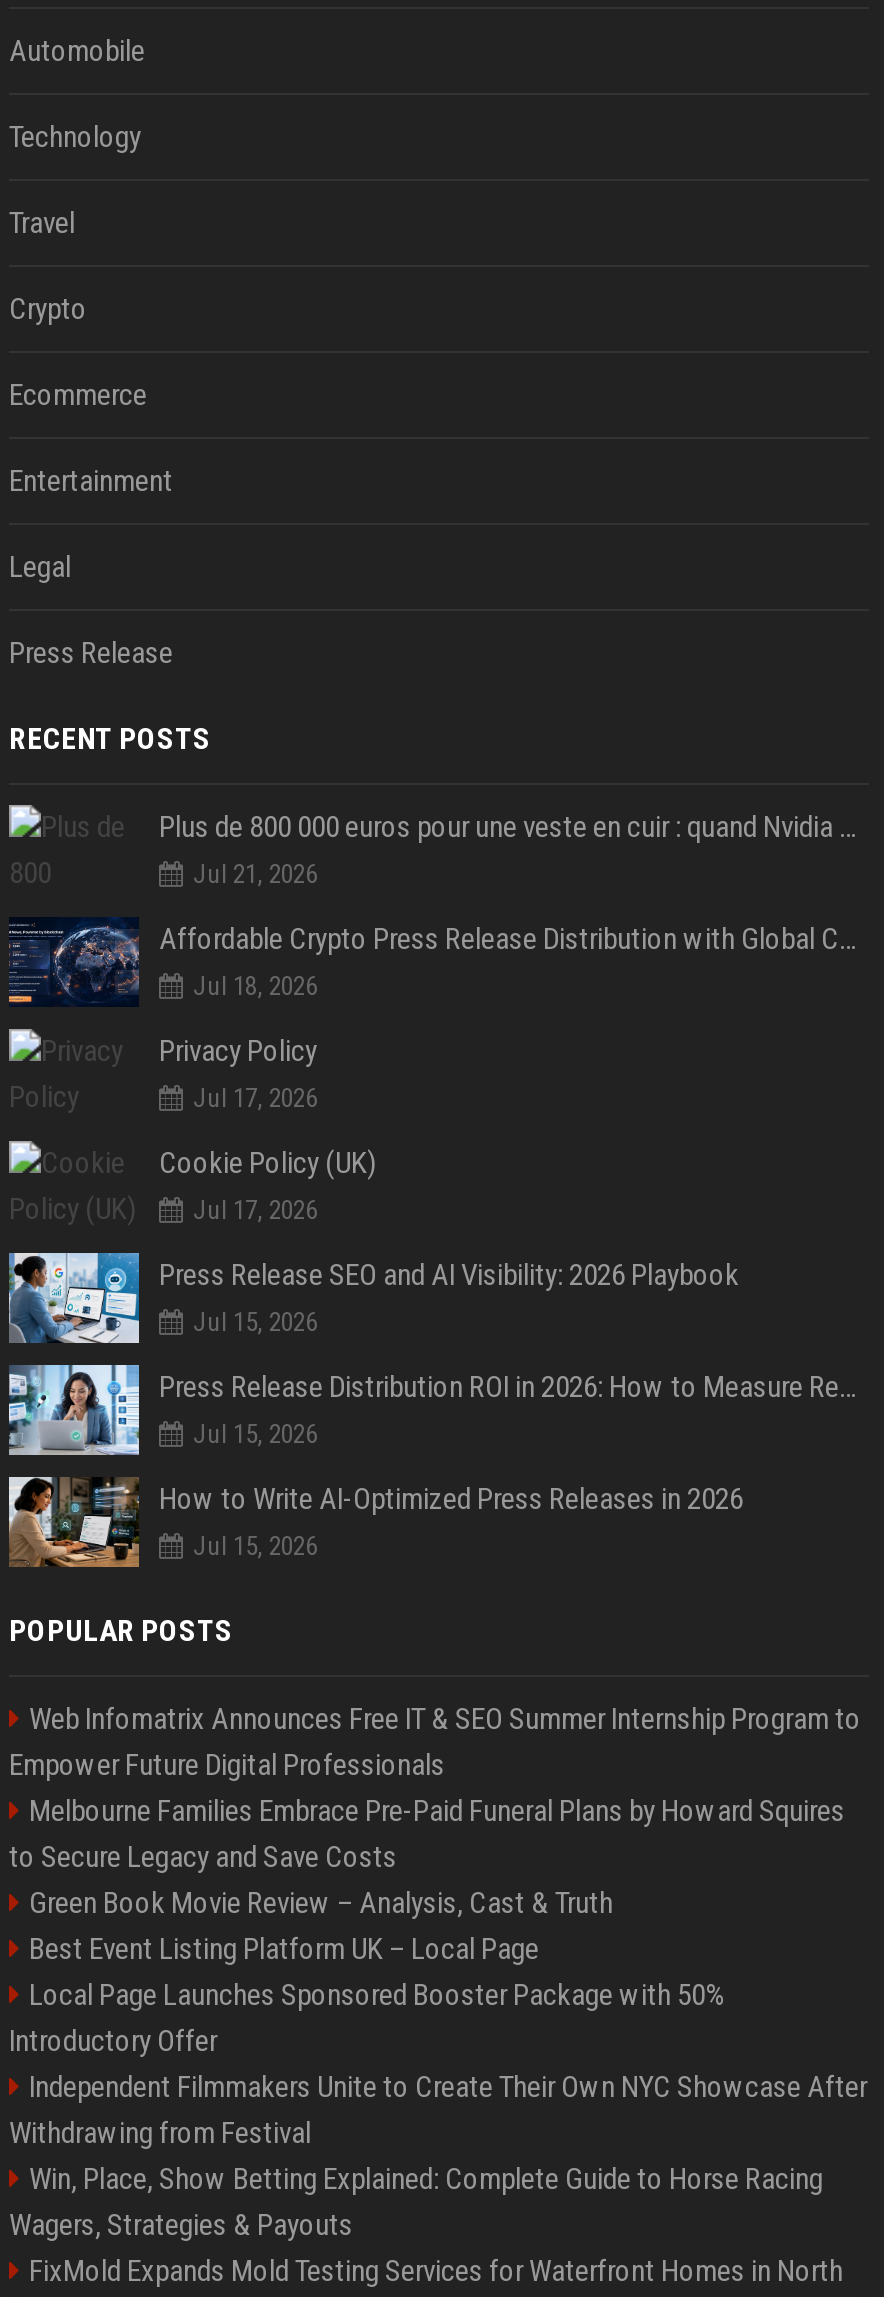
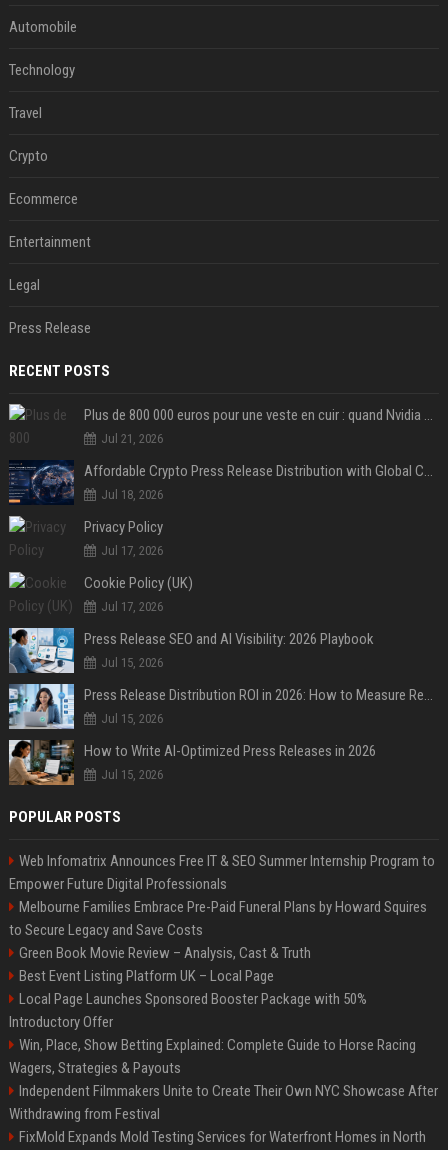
moved down: Independent Filmmakers Unite to Create Their Own NYC Showcase After | Withdrawing from Festival

moved up: Win, Place, Show Betting Explained: Complete Guide to Horse Racing | Wagers, Strategies & Payouts
